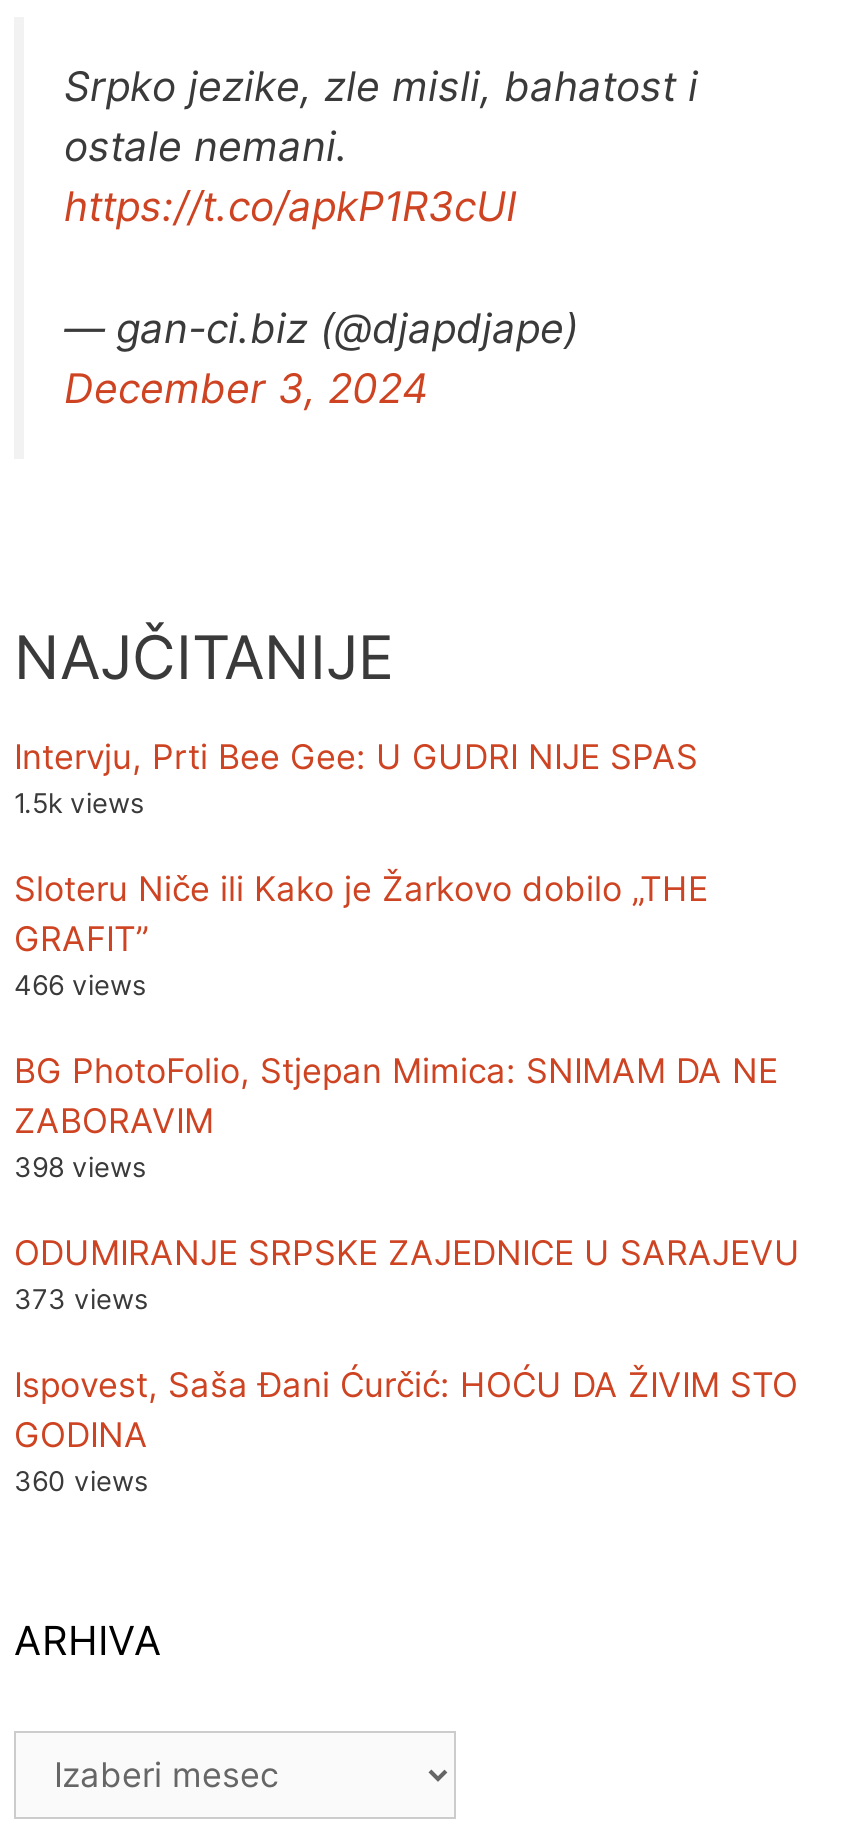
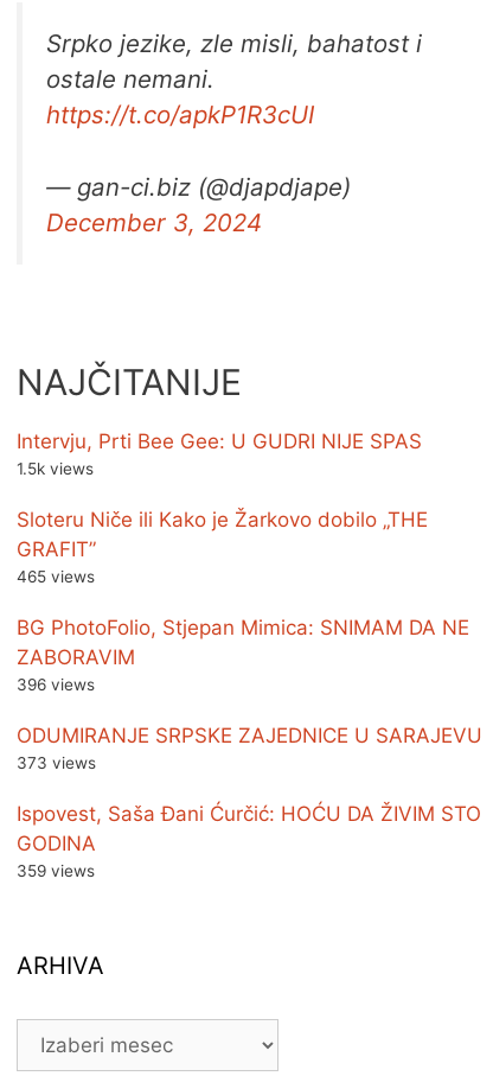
- 466 views
+ 465 views

- 398 views
+ 396 views

- 360 views
+ 359 views
